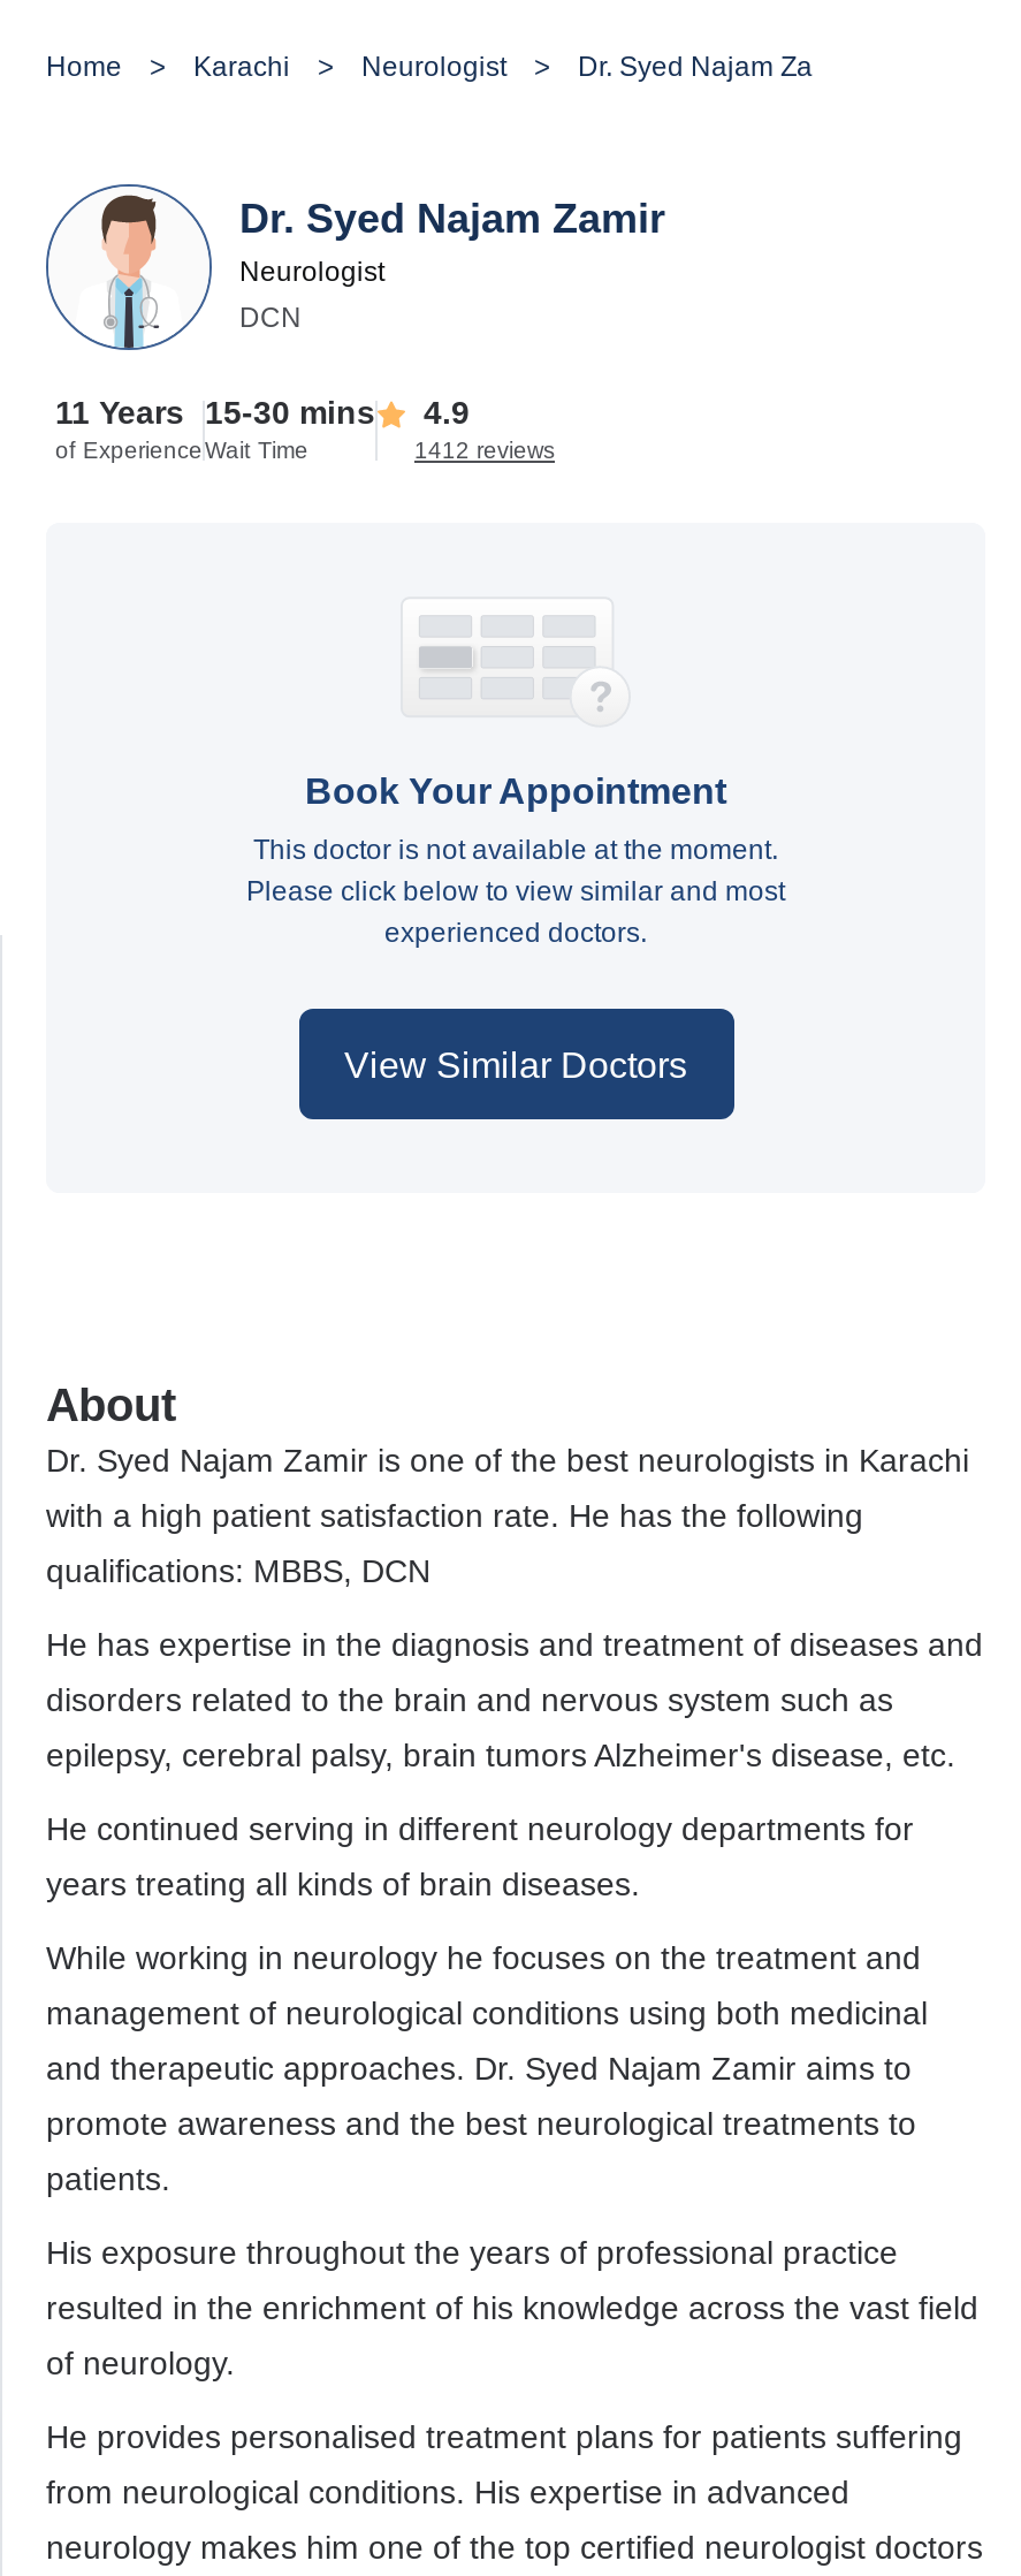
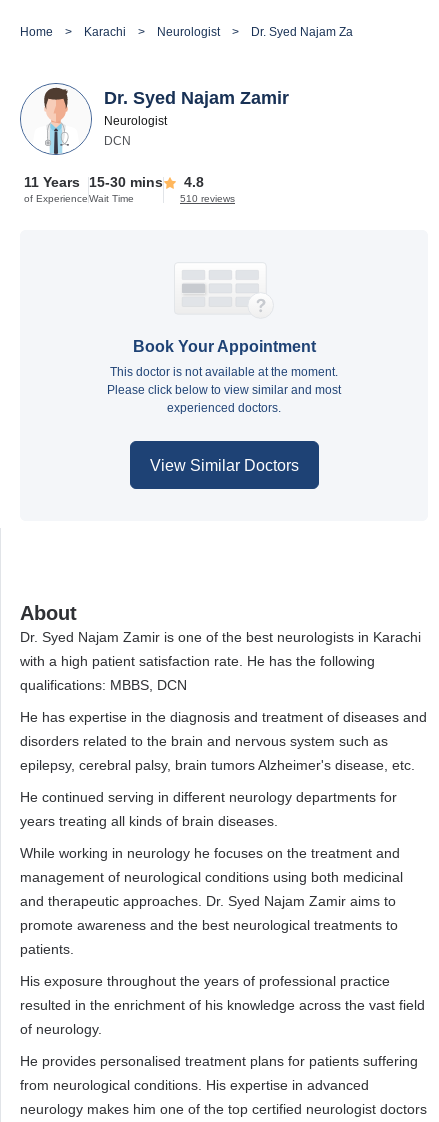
- 11 Years 15-30 mins 4.9
+ 11 Years 15-30 mins 4.8

- 1412 reviews
+ 510 reviews
